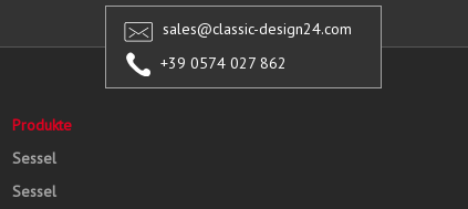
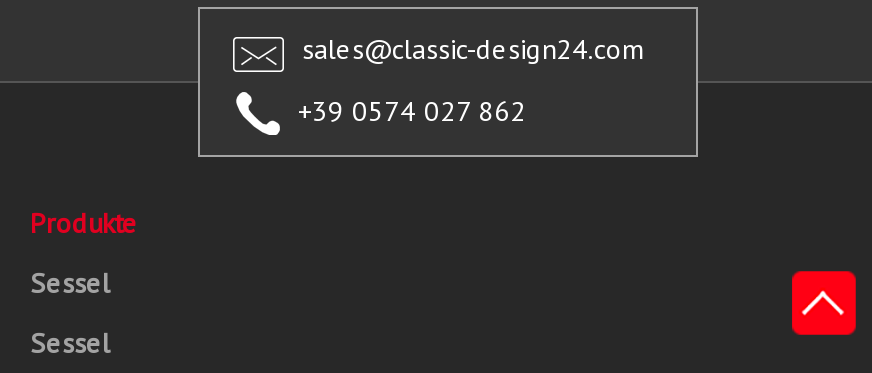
+ [image]
